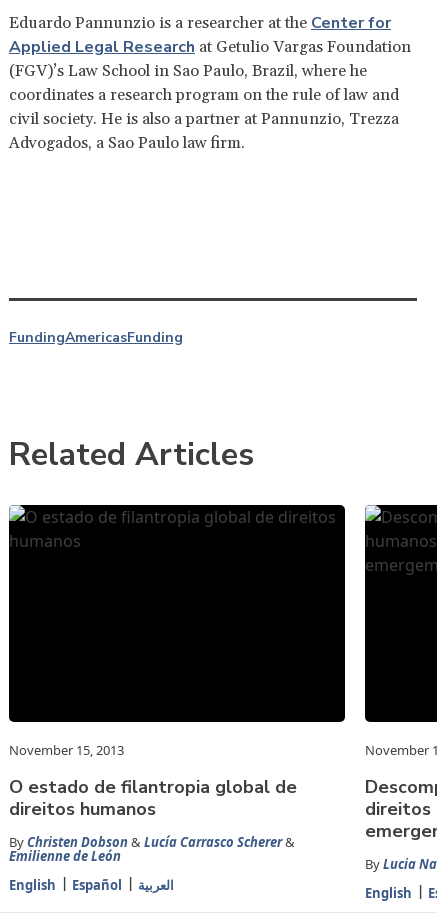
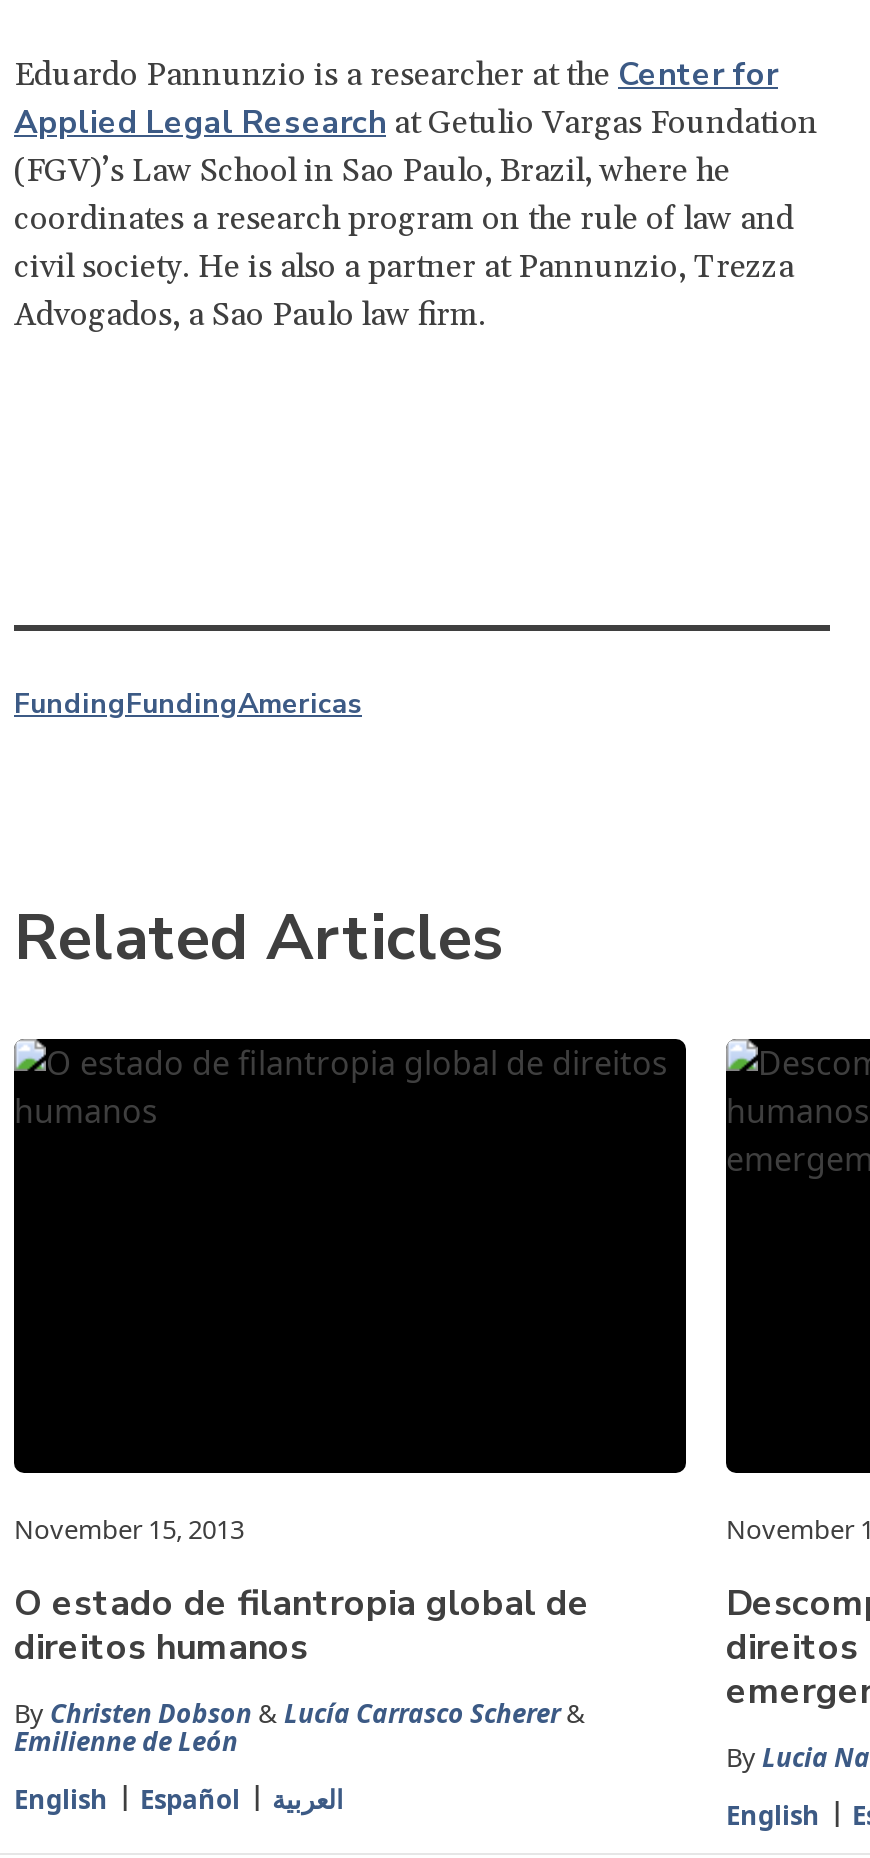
- FundingAmericasFunding
+ FundingFundingAmericas
